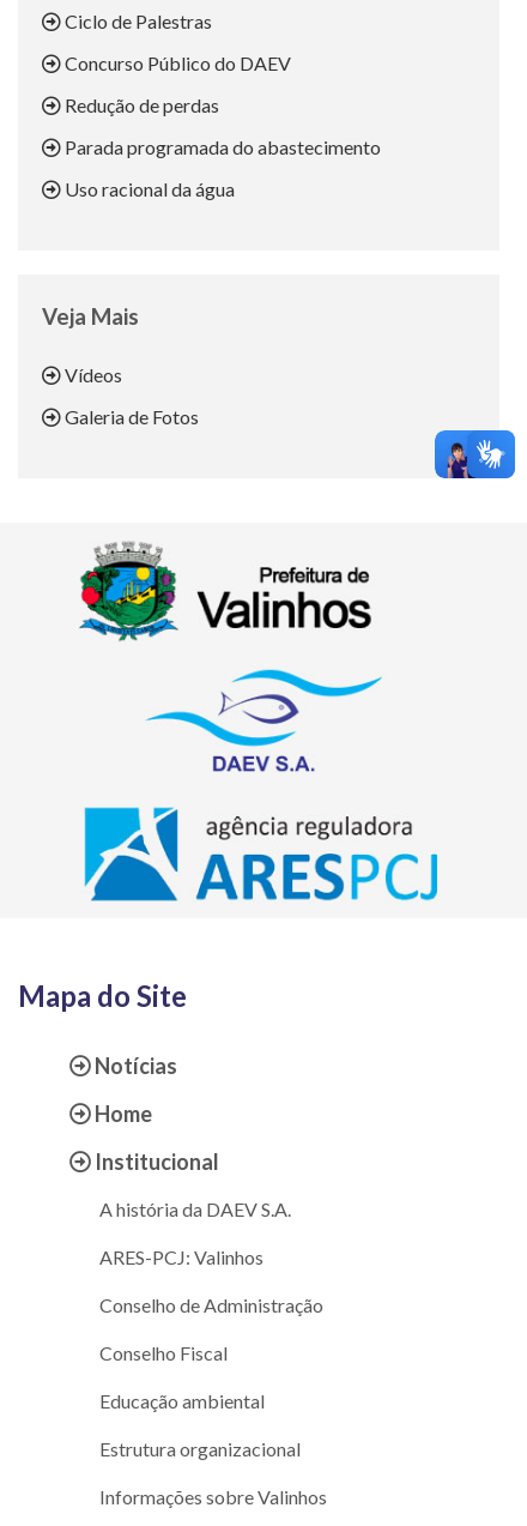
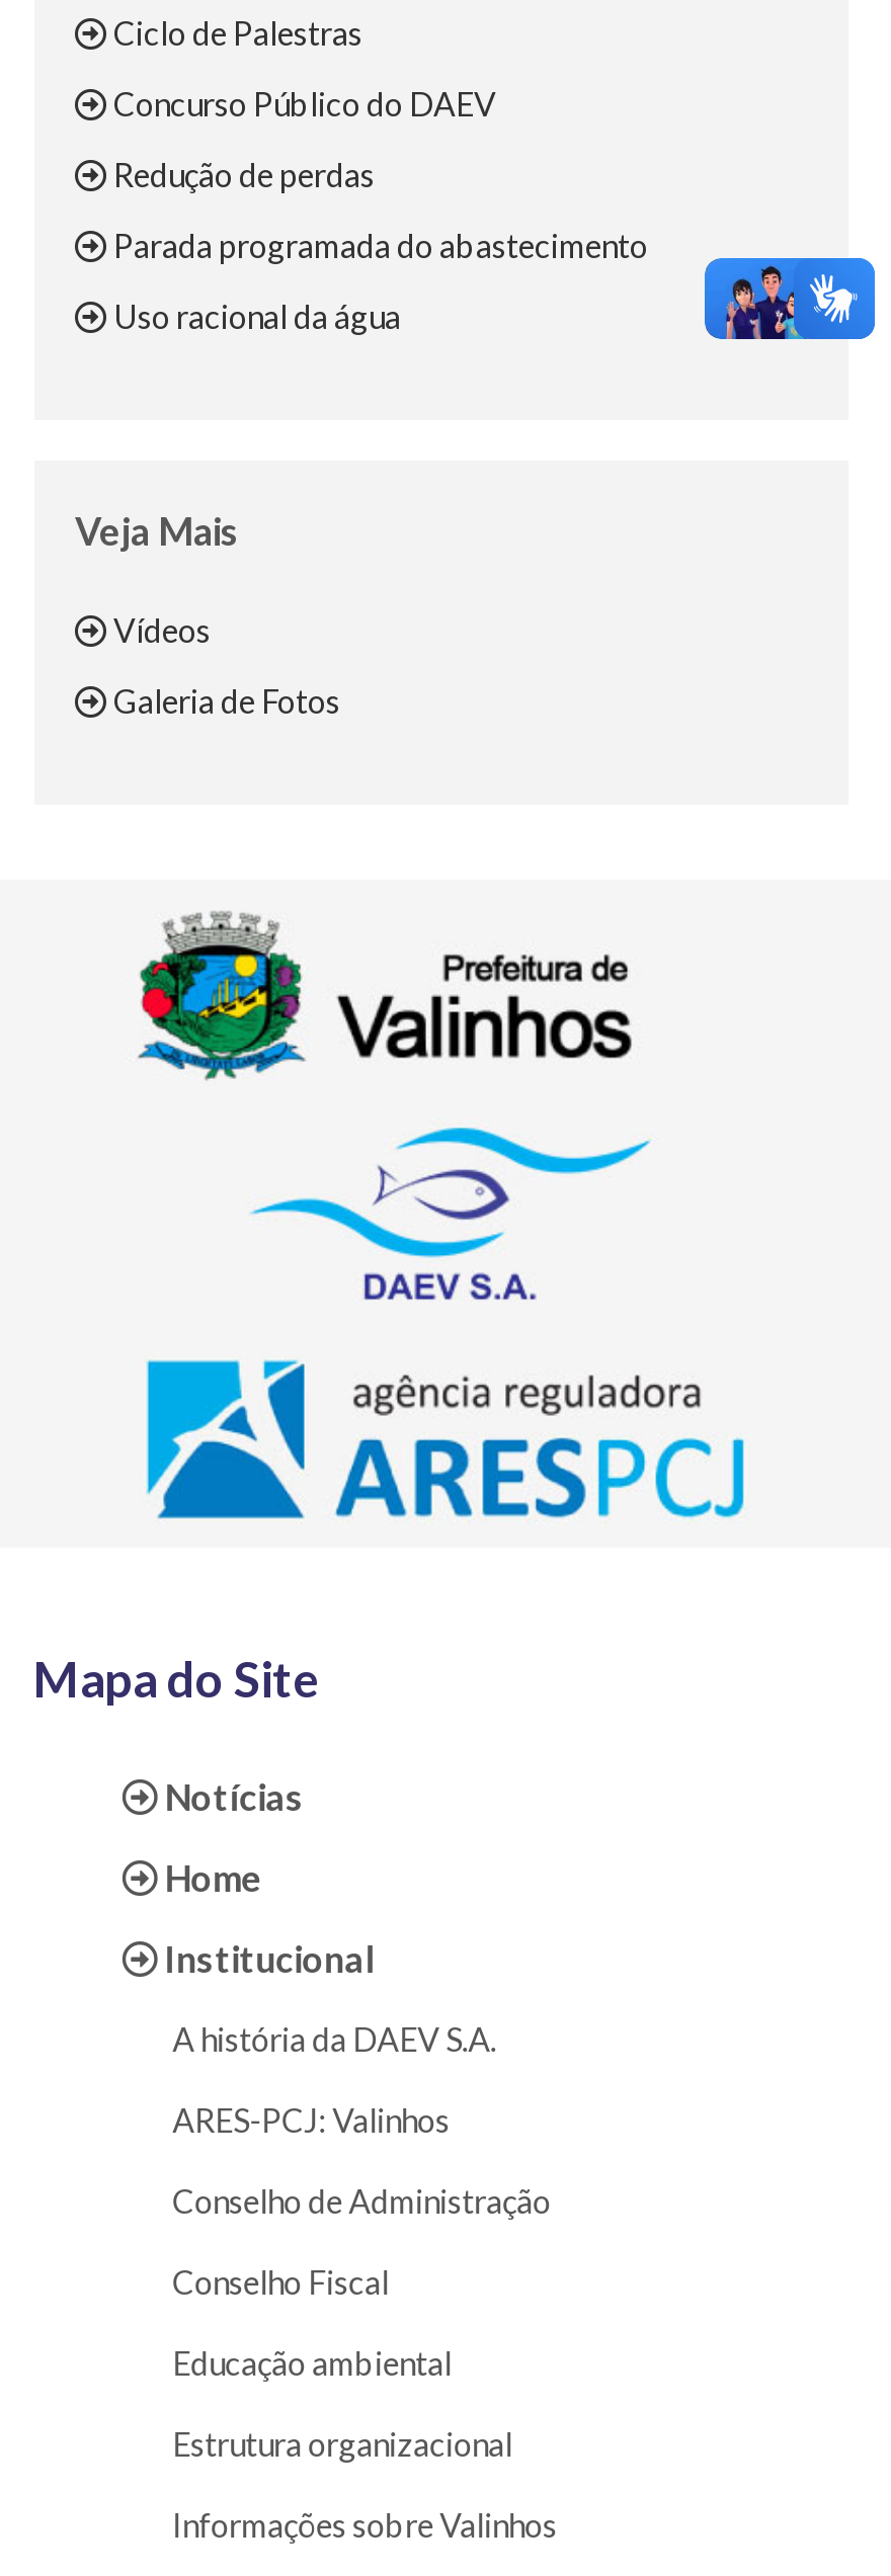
+ [image]

- [image]
